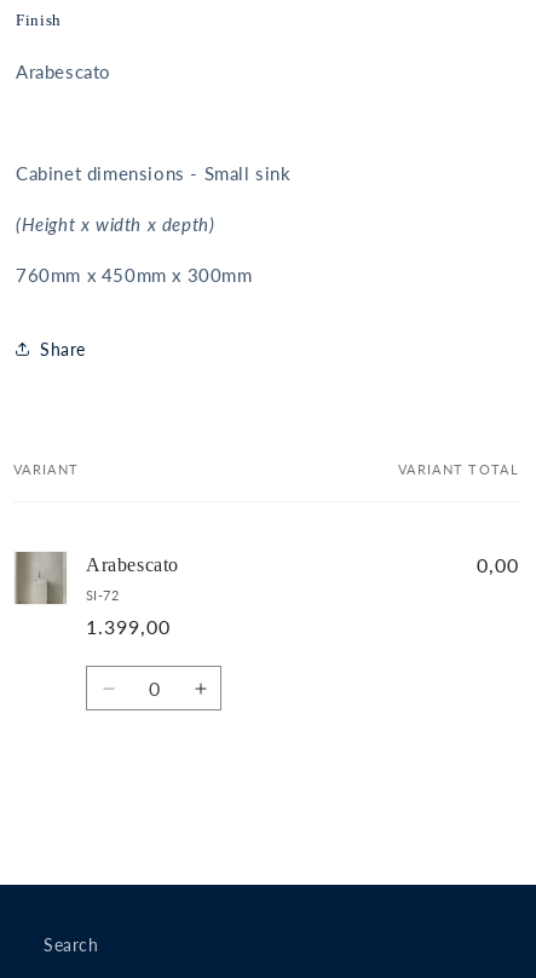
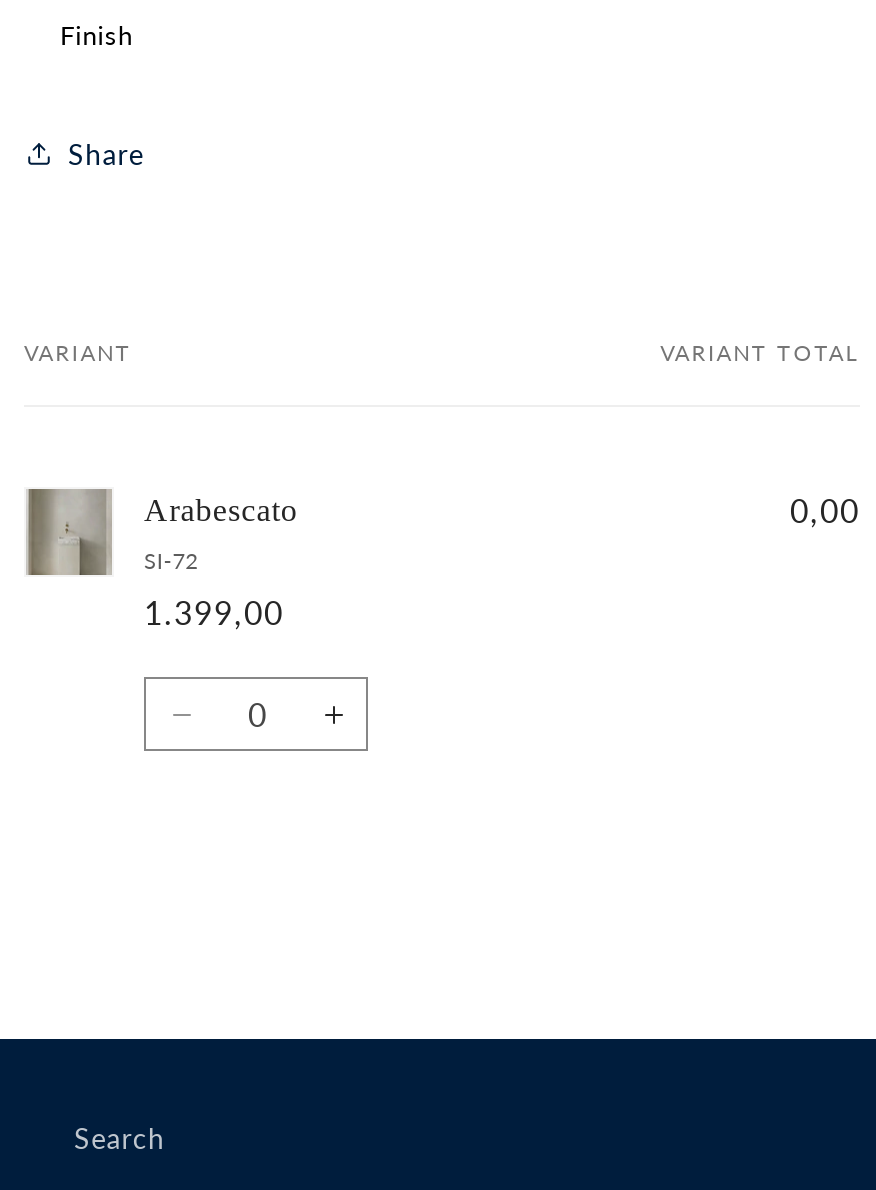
- Arabescato

- Cabinet dimensions - Small sink
- (Height x width x depth)
- 760mm x 450mm x 300mm
